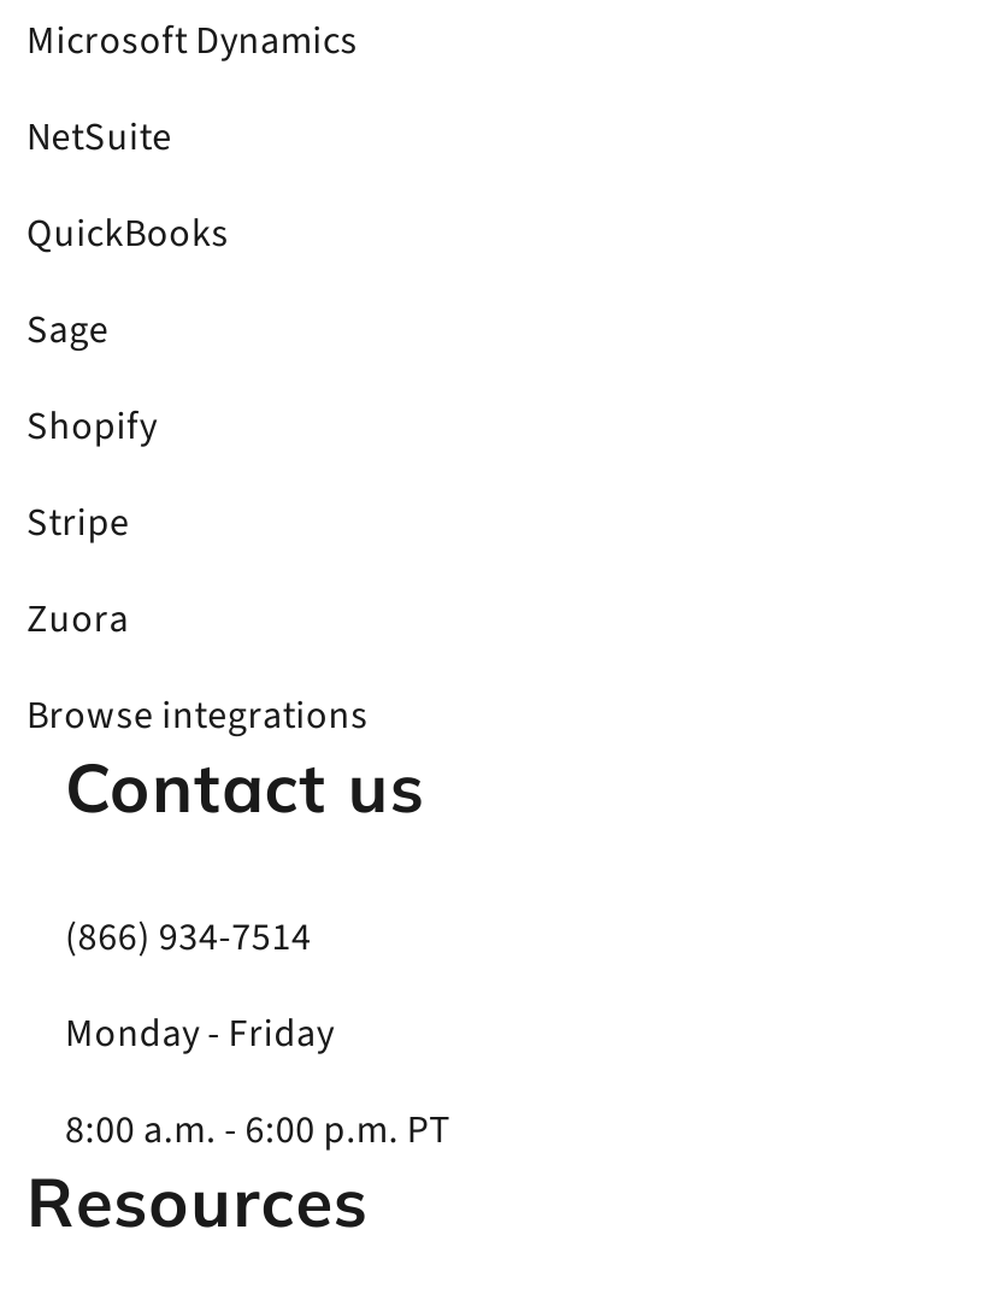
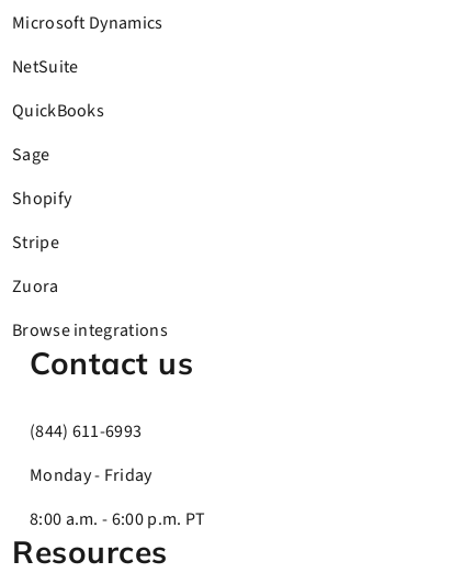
- (866) 934-7514
+ (844) 611-6993
